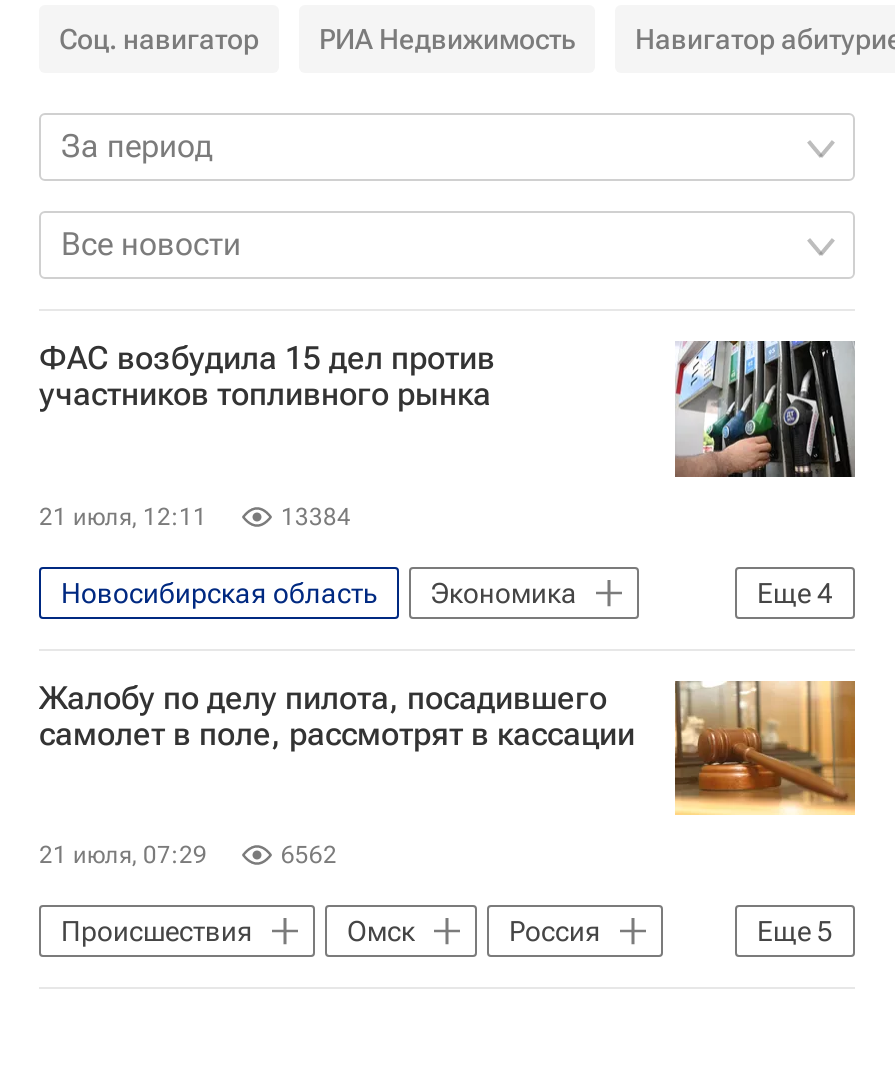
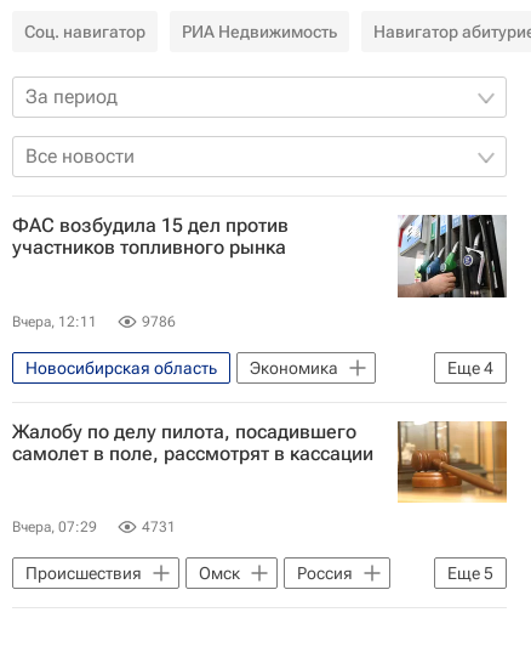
- 21 июля, 12:11
- 13384
+ Вчера, 12:11
+ 9786

- 21 июля, 07:29
- 6562
+ Вчера, 07:29
+ 4731
